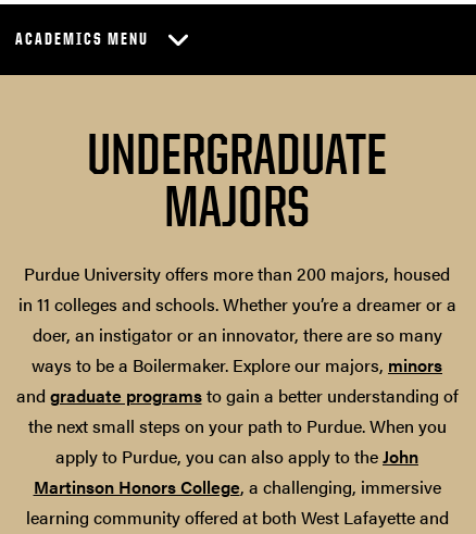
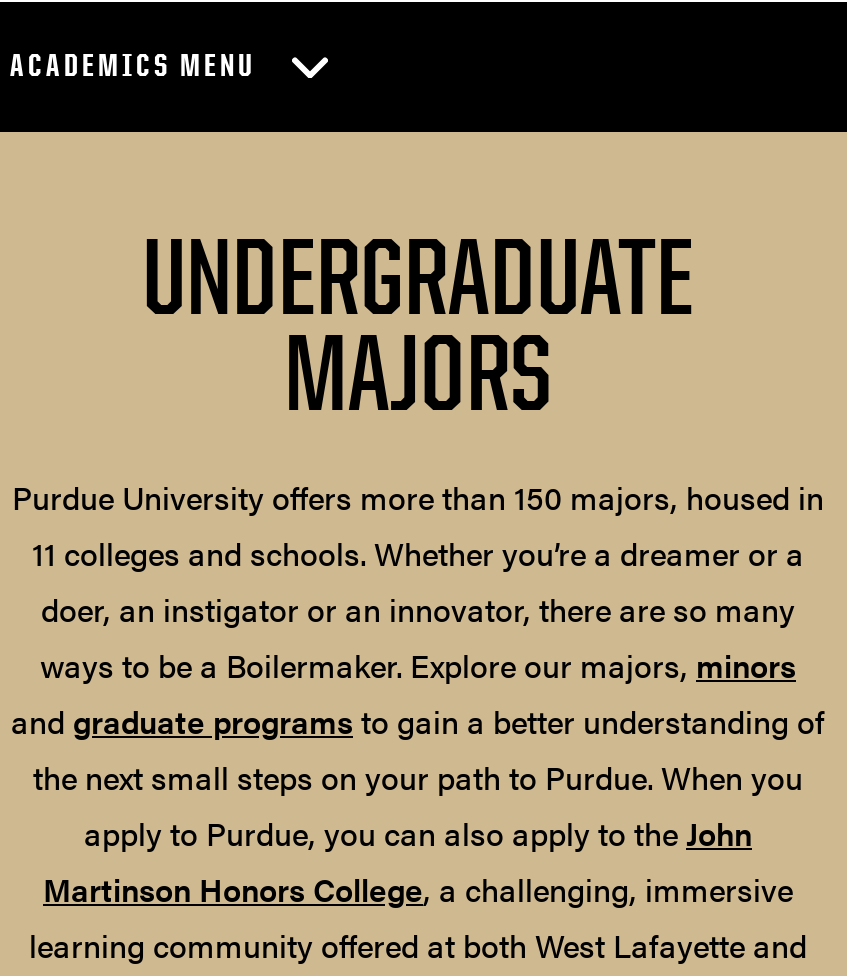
- Purdue University offers more than 200 majors, housed
- in 11 colleges and schools. Whether you’re a dreamer or a
+ Purdue University offers more than 150 majors, housed in
+ 11 colleges and schools. Whether you’re a dreamer or a
